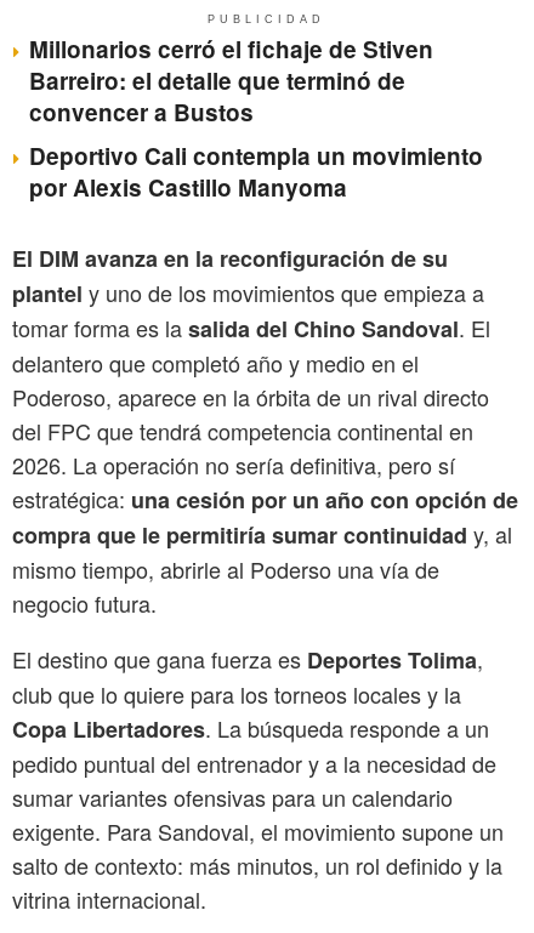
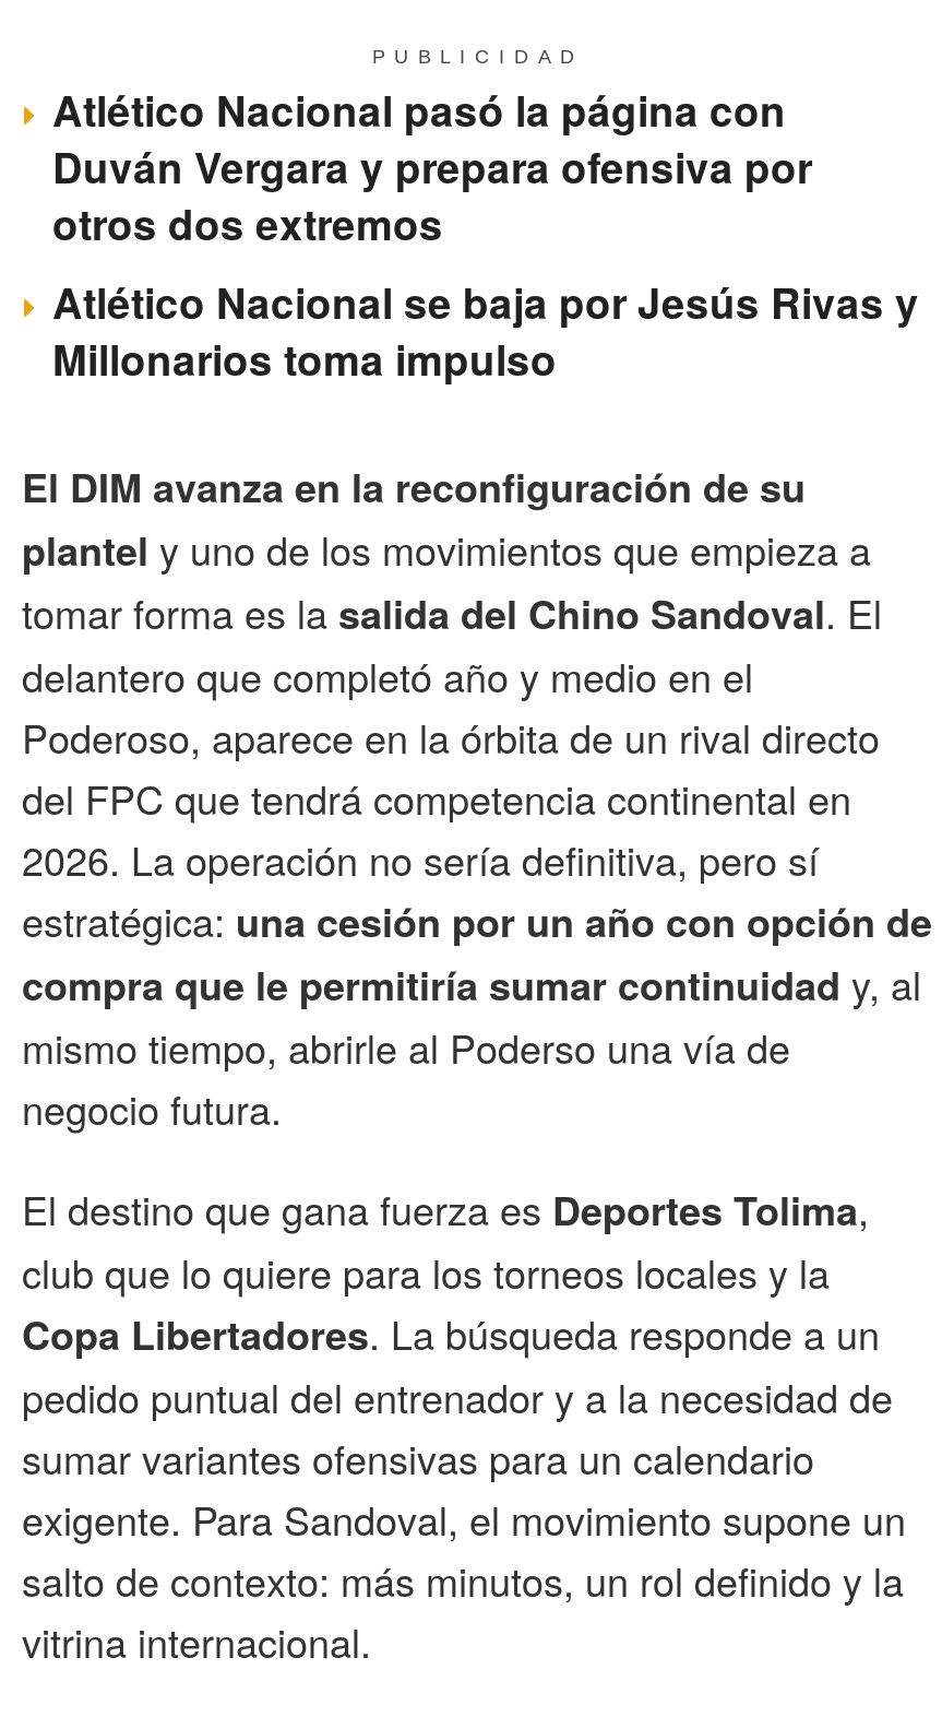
- Millonarios cerró el fichaje de Stiven
- Barreiro: el detalle que terminó de
- convencer a Bustos
- Deportivo Cali contempla un movimiento
- por Alexis Castillo Manyoma
+ Atlético Nacional pasó la página con
+ Duván Vergara y prepara ofensiva por
+ otros dos extremos
+ Atlético Nacional se baja por Jesús Rivas y
+ Millonarios toma impulso
